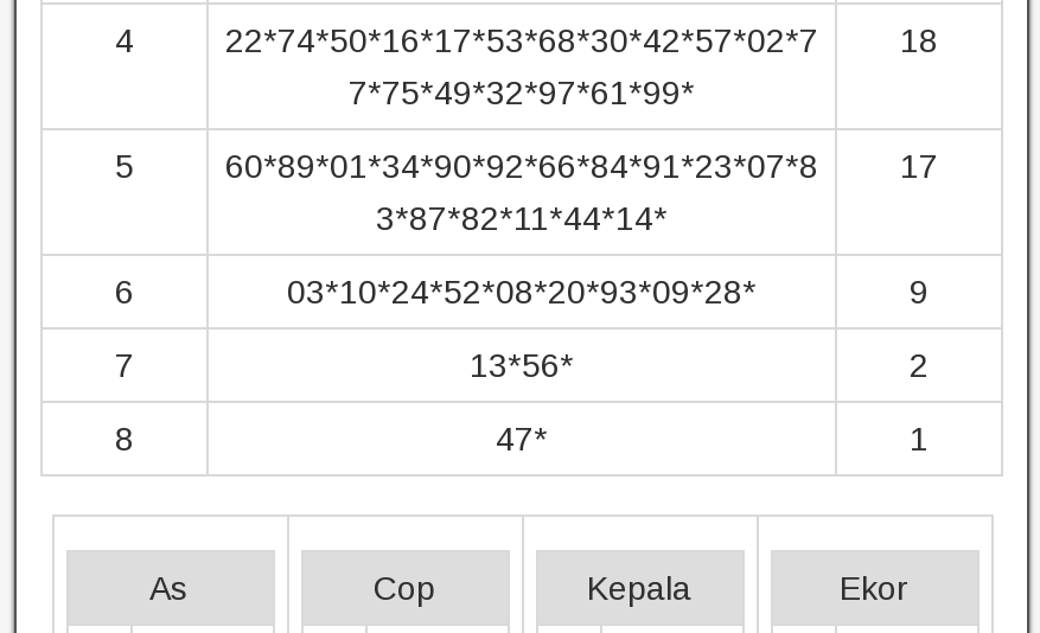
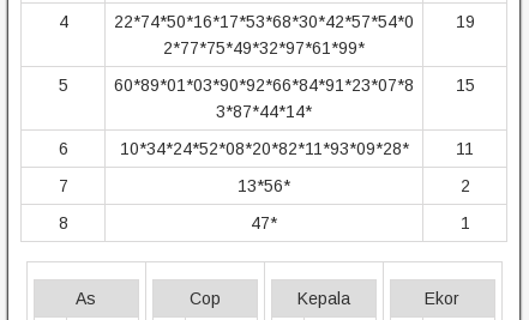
- 22*74*50*16*17*53*68*30*42*57*02*7
+ 22*74*50*16*17*53*68*30*42*57*54*0

- 18
+ 19

- 7*75*49*32*97*61*99*
+ 2*77*75*49*32*97*61*99*

- 60*89*01*34*90*92*66*84*91*23*07*8
+ 60*89*01*03*90*92*66*84*91*23*07*8

- 17
+ 15

- 3*87*82*11*44*14*
+ 3*87*44*14*

- 03*10*24*52*08*20*93*09*28*
+ 10*34*24*52*08*20*82*11*93*09*28*

- 9
+ 11
